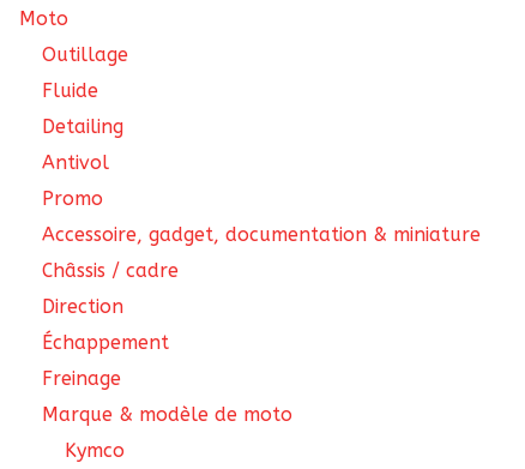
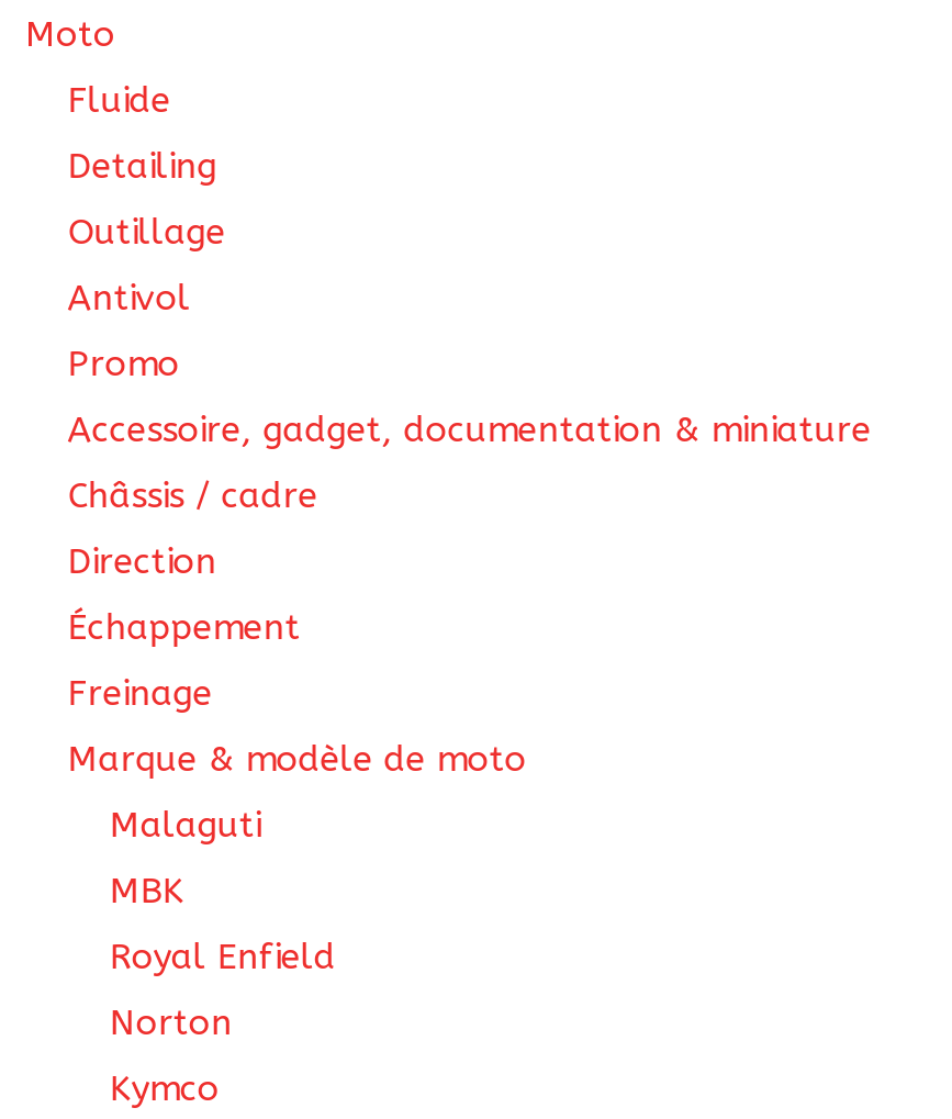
moved down: Outillage

moved up: Fluide | Detailing

+ Malaguti
+ MBK
+ Royal Enfield
+ Norton
